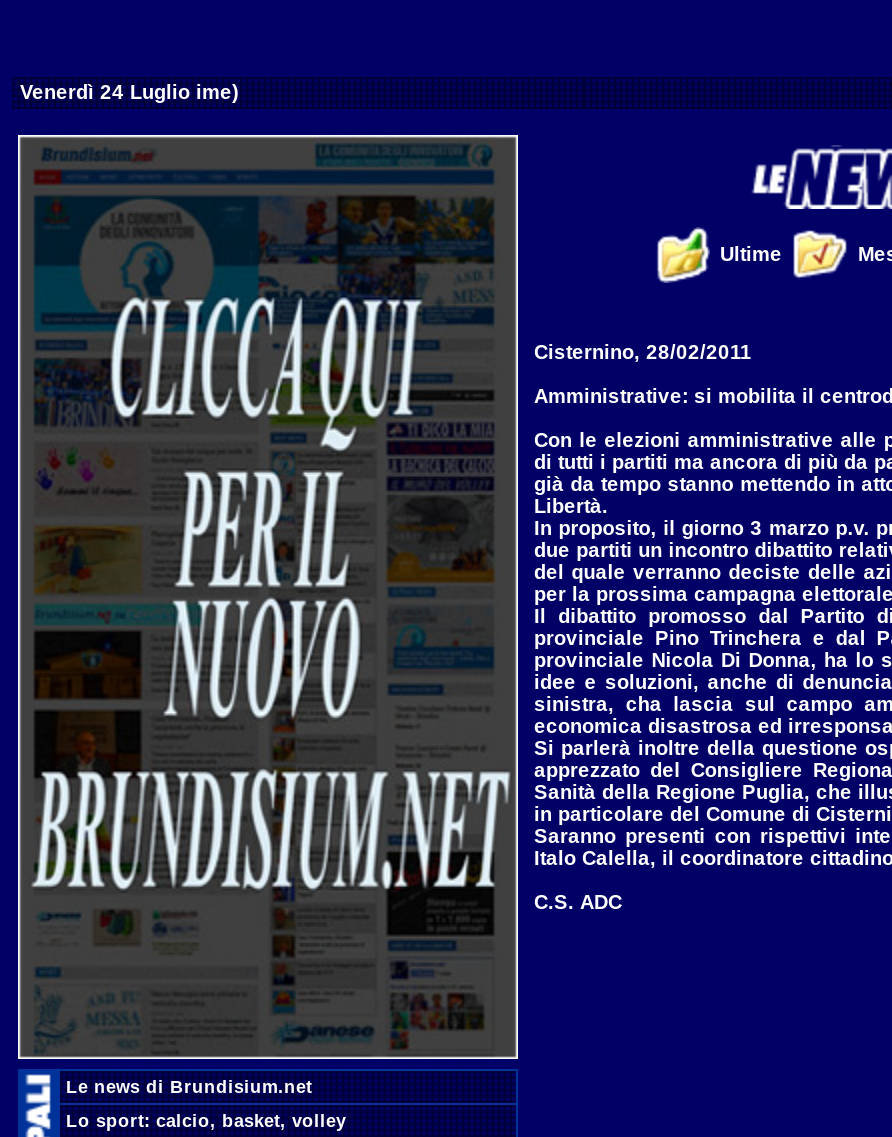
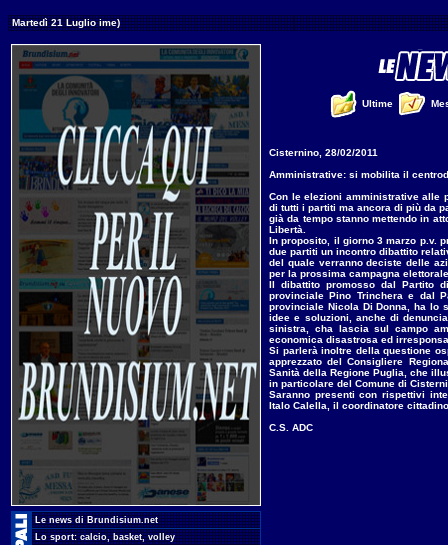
- Venerdì 24 Luglio ime)
+ Martedì 21 Luglio ime)
